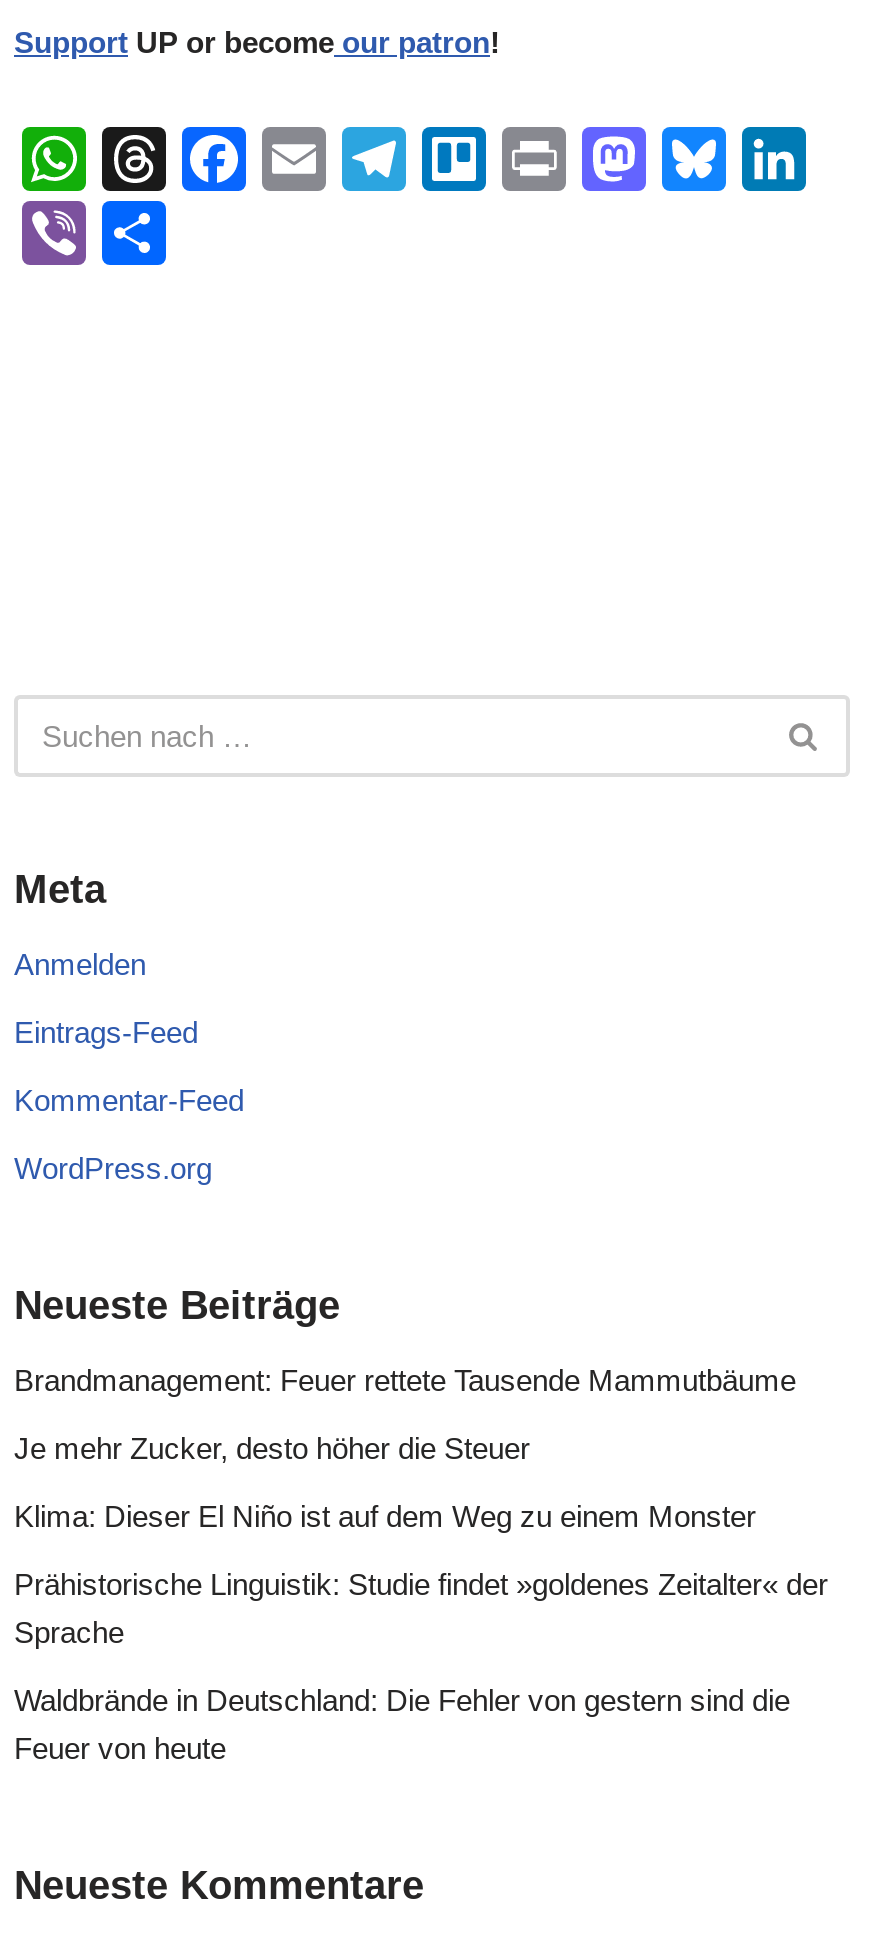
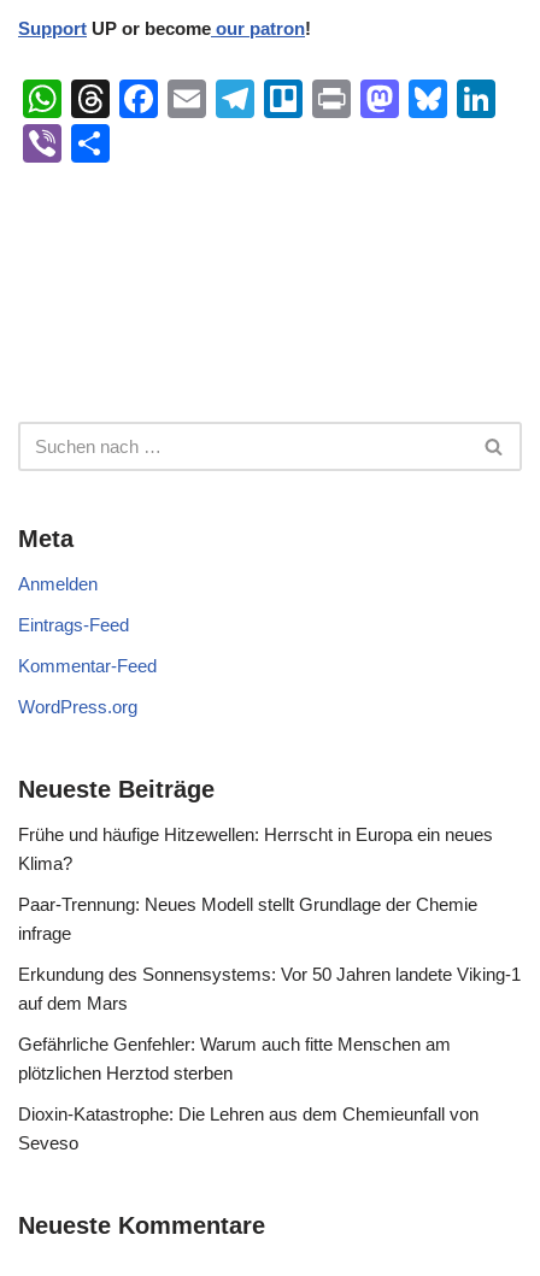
- Brandmanagement: Feuer rettete Tausende Mammutbäume
+ Frühe und häufige Hitzewellen: Herrscht in Europa ein neues
+ Klima?

- Je mehr Zucker, desto höher die Steuer
+ Paar-Trennung: Neues Modell stellt Grundlage der Chemie
+ infrage

- Klima: Dieser El Niño ist auf dem Weg zu einem Monster
+ Erkundung des Sonnensystems: Vor 50 Jahren landete Viking-1
+ auf dem Mars

- Prähistorische Linguistik: Studie findet »goldenes Zeitalter« der
- Sprache
+ Gefährliche Genfehler: Warum auch fitte Menschen am
+ plötzlichen Herztod sterben

- Waldbrände in Deutschland: Die Fehler von gestern sind die
- Feuer von heute
+ Dioxin-Katastrophe: Die Lehren aus dem Chemieunfall von
+ Seveso
